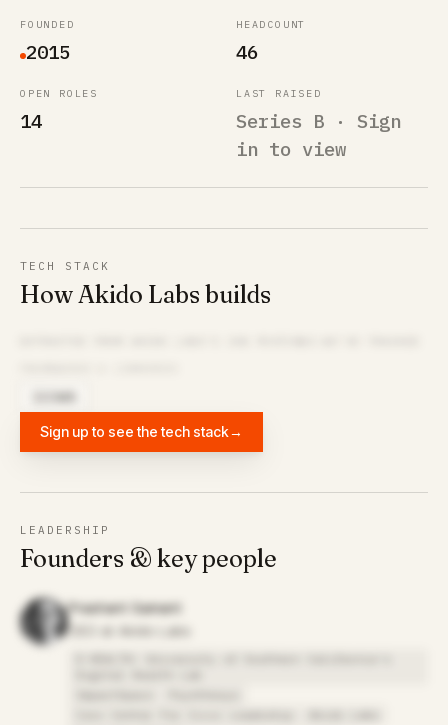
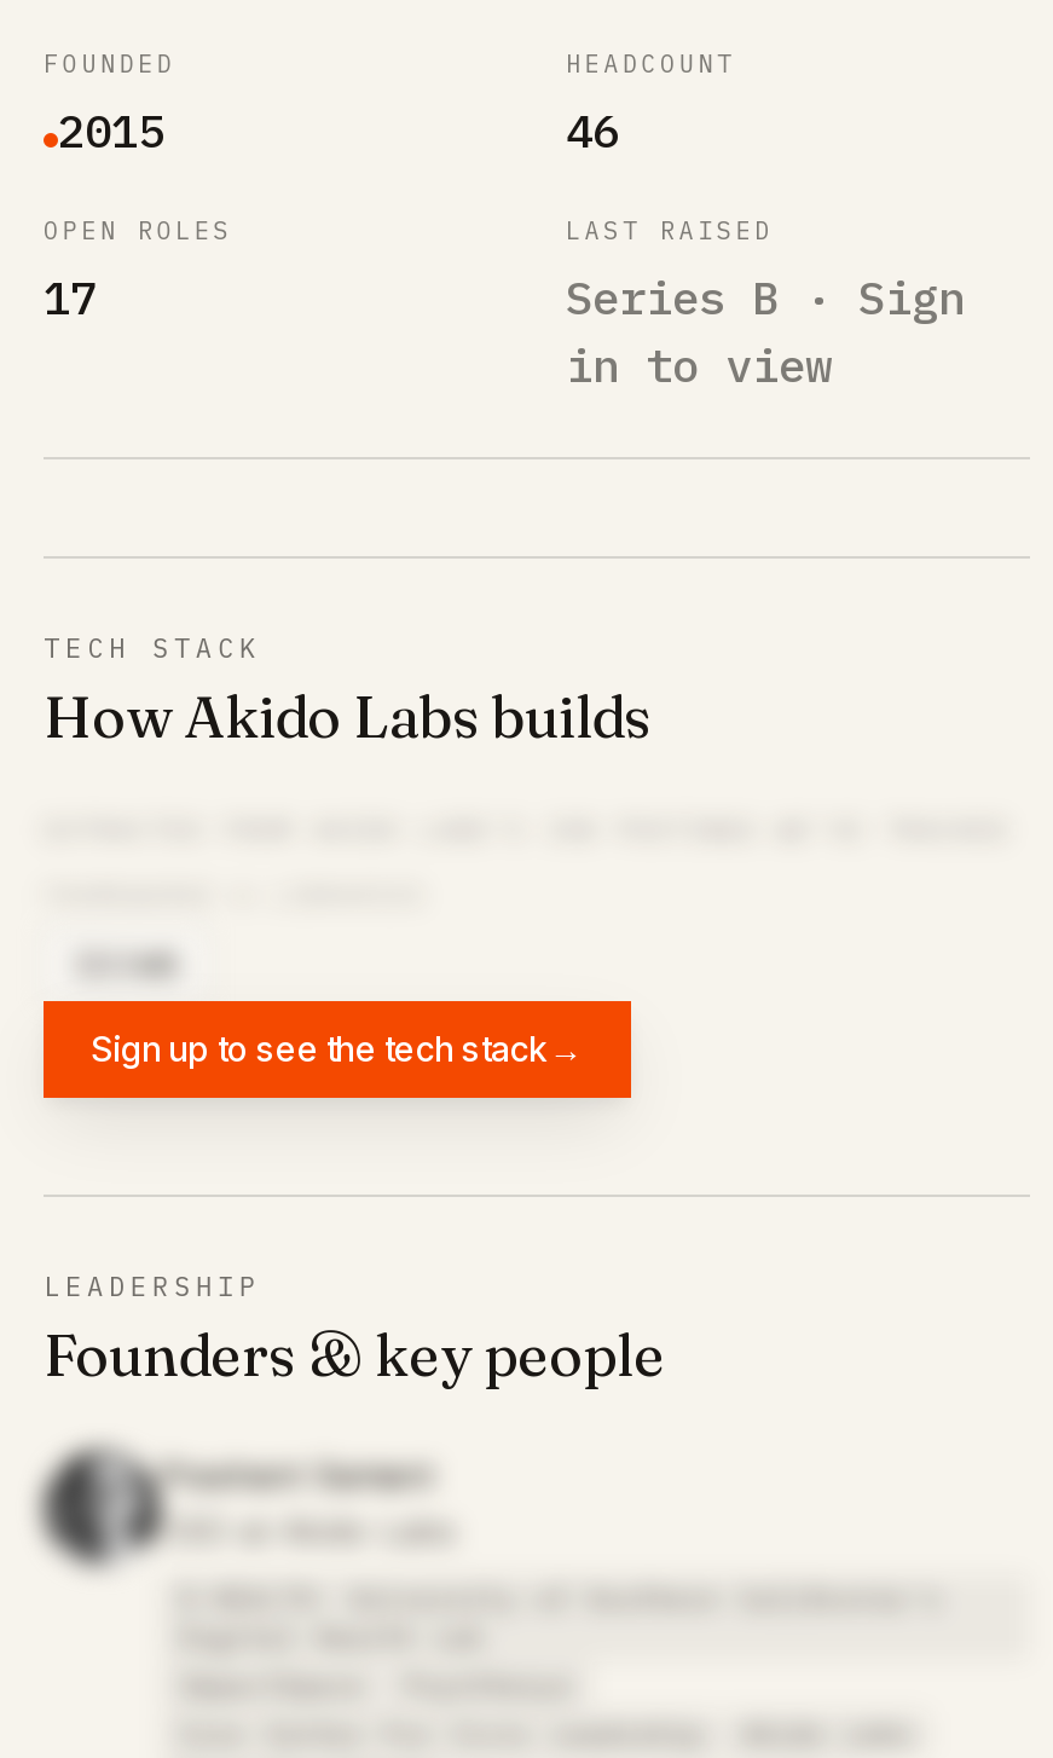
- 14
+ 17
